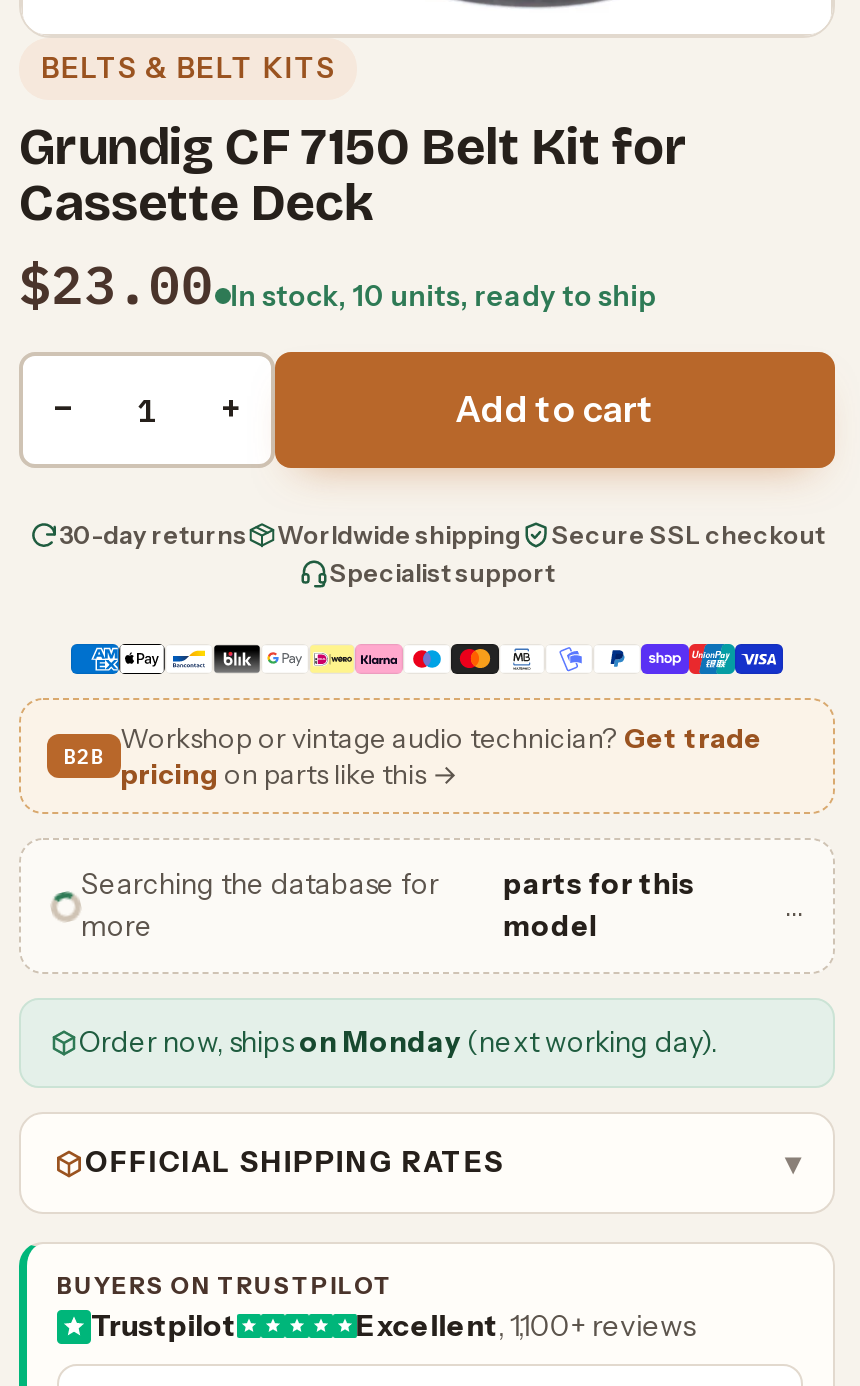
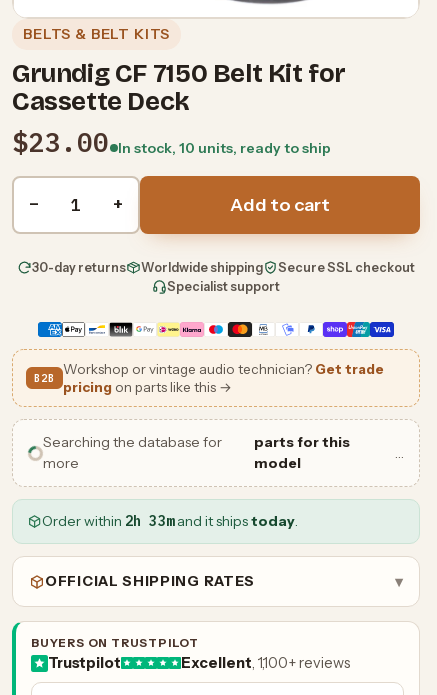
- Order now, shipson Monday (next working day).
+ Order within 2h 33mand it shipstoday.
